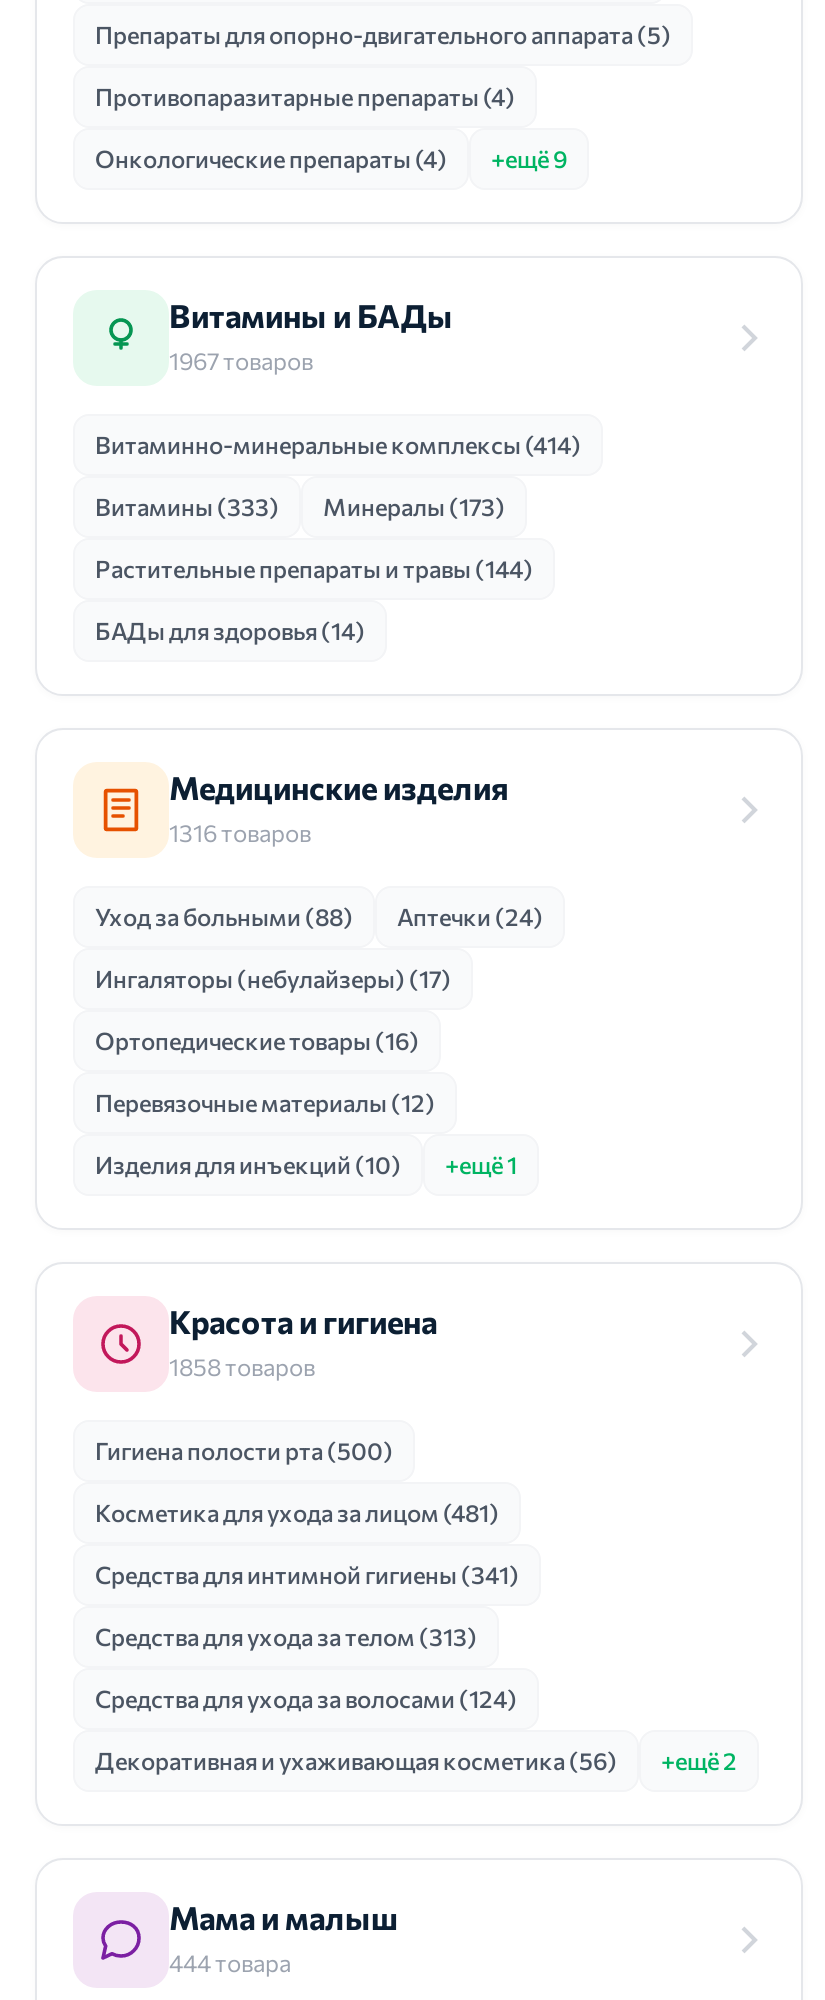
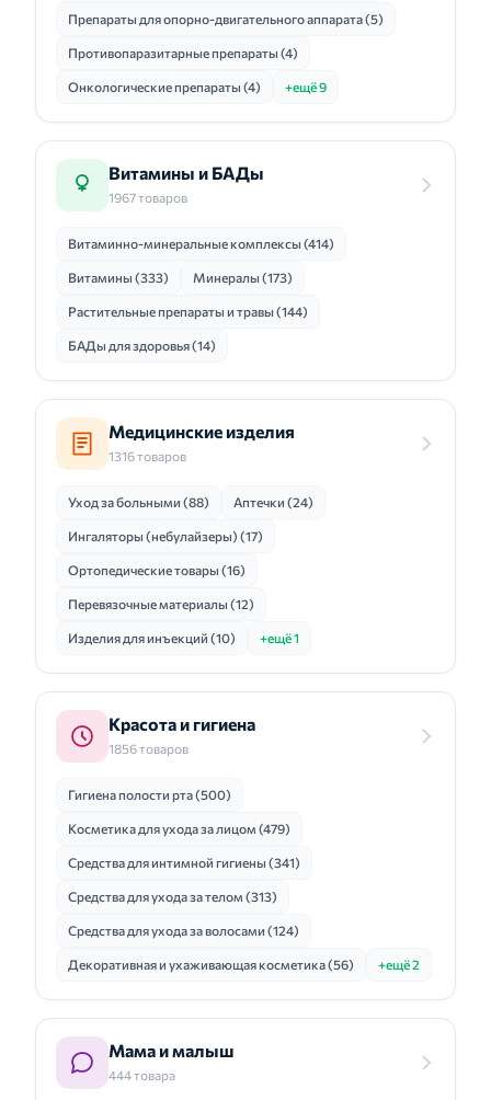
- 1858 товаров
+ 1856 товаров

- Косметика для ухода за лицом (481)
+ Косметика для ухода за лицом (479)
